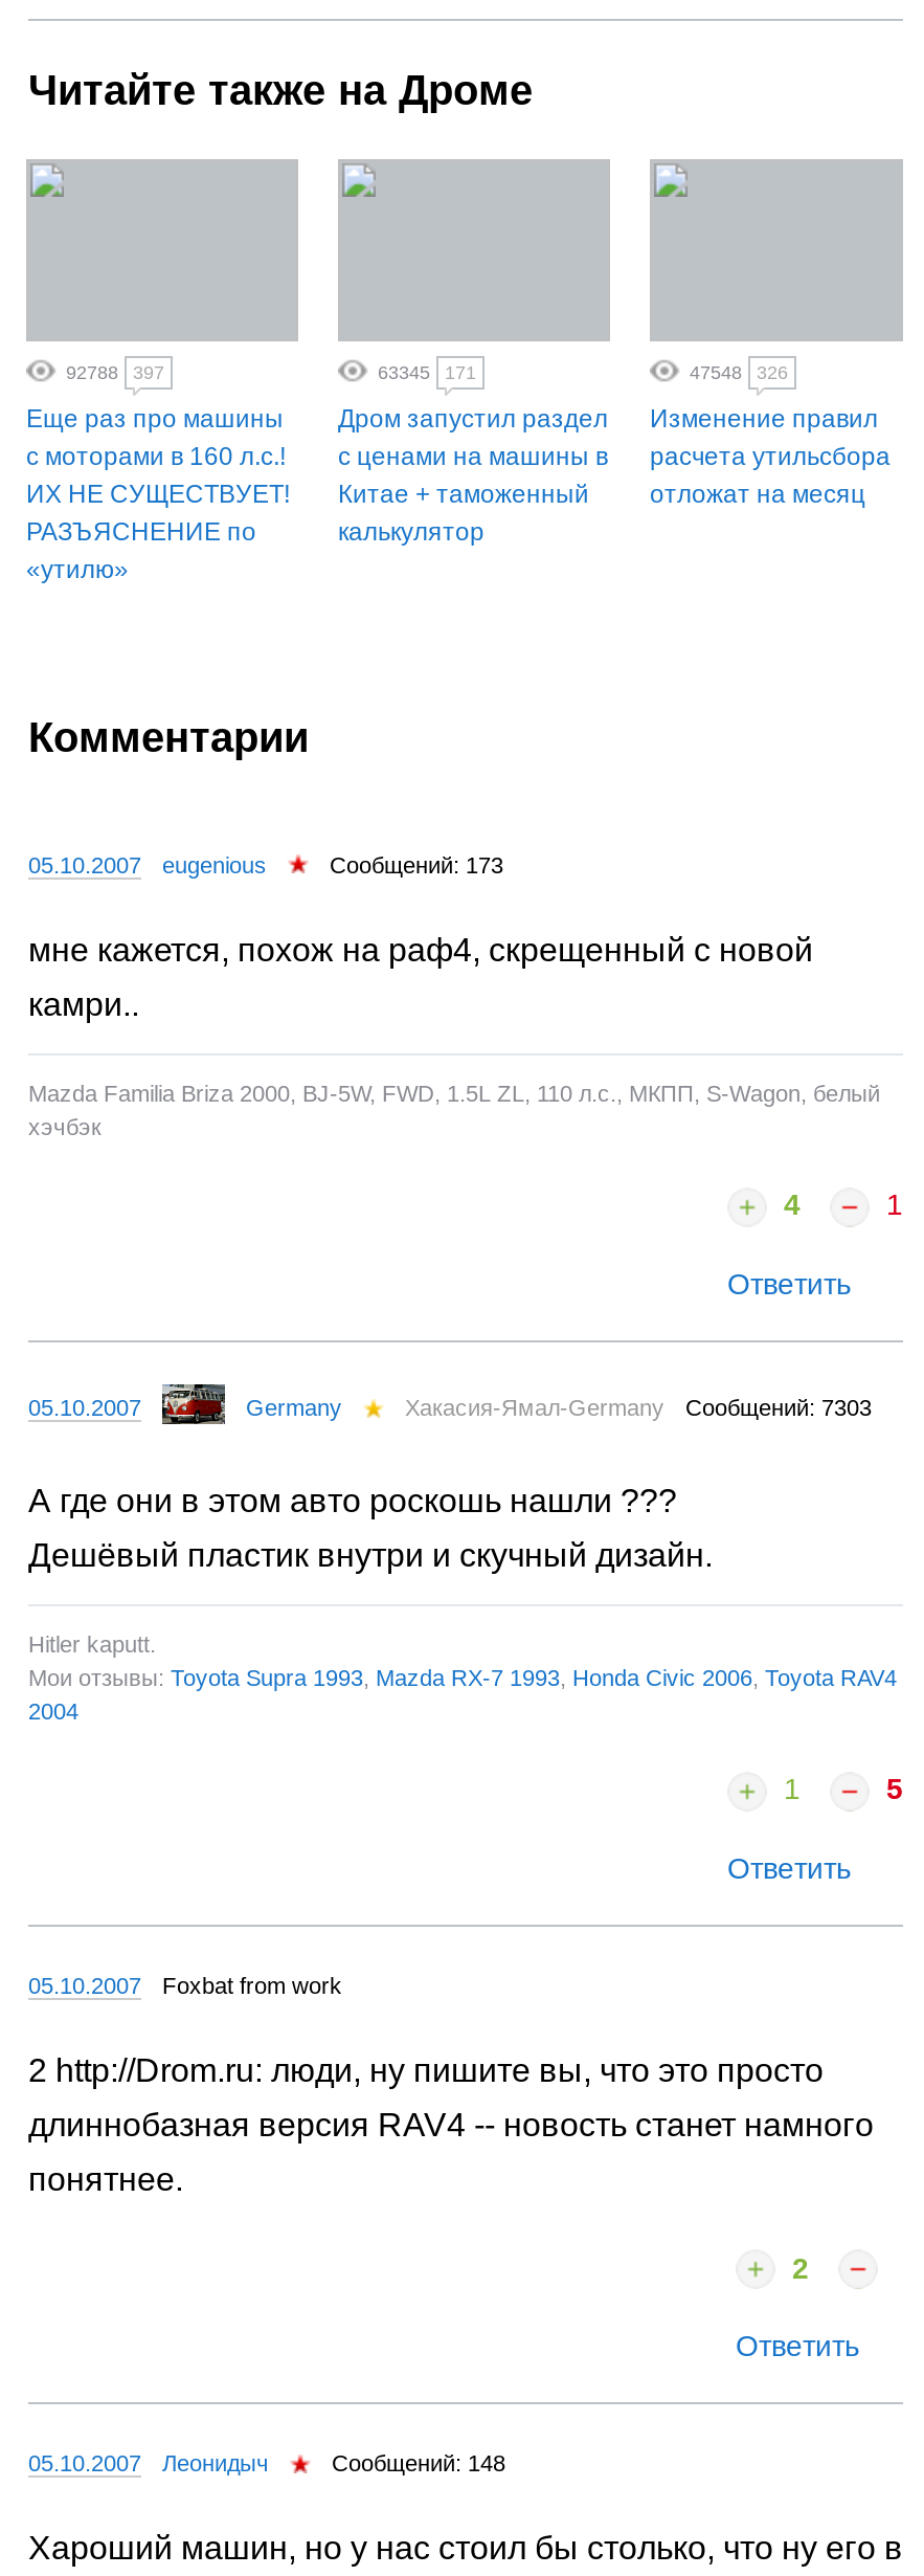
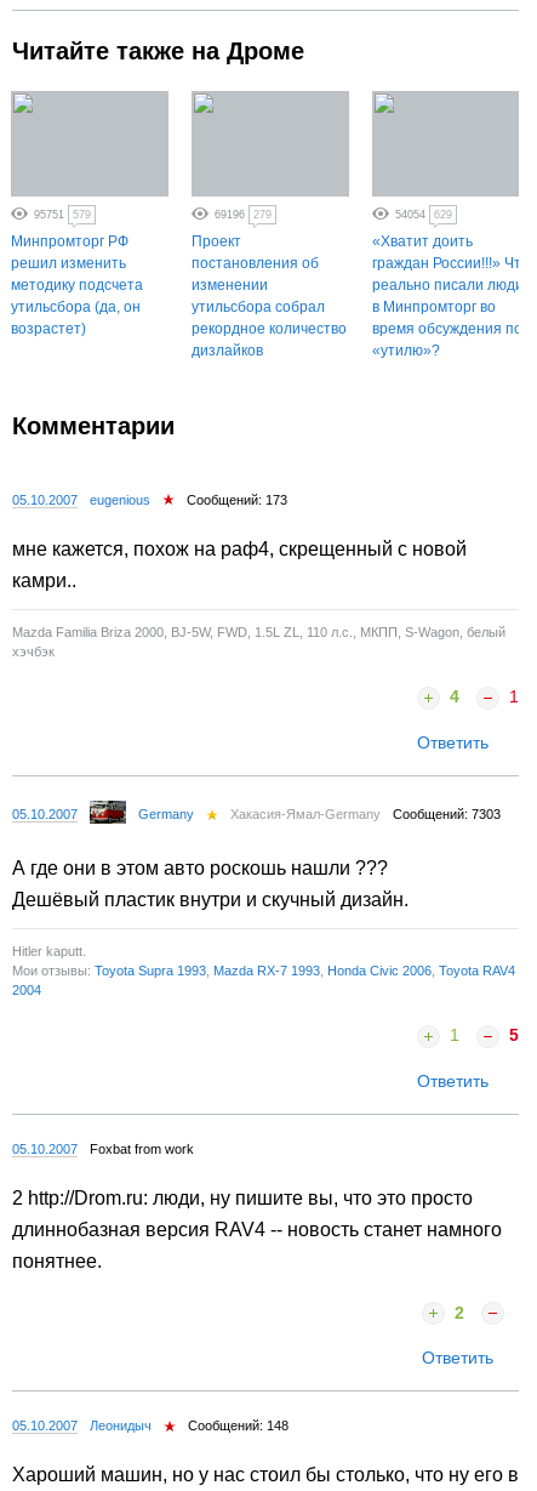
- 92788
- 397
+ 95751
+ 579

- 63345
- 171
+ 69196
+ 279

- 47548
- 326
+ 54054
+ 629

- Еще раз про машины
- с моторами в 160 л.с.!
- ИХ НЕ СУЩЕСТВУЕТ!
- РАЗЪЯСНЕНИЕ по
- «утилю»
+ Минпромторг РФ
+ решил изменить
+ методику подсчета
+ утильсбора (да, он
+ возрастет)

- Дром запустил раздел
- с ценами на машины в
- Китае + таможенный
- калькулятор
+ Проект
+ постановления об
+ изменении
+ утильсбора собрал
+ рекордное количество
+ дизлайков

- Изменение правил
- расчета утильсбора
- отложат на месяц
+ «Хватит доить
+ граждан России!!!» Что
+ реально писали люди
+ в Минпромторг во
+ время обсуждения по
+ «утилю»?
